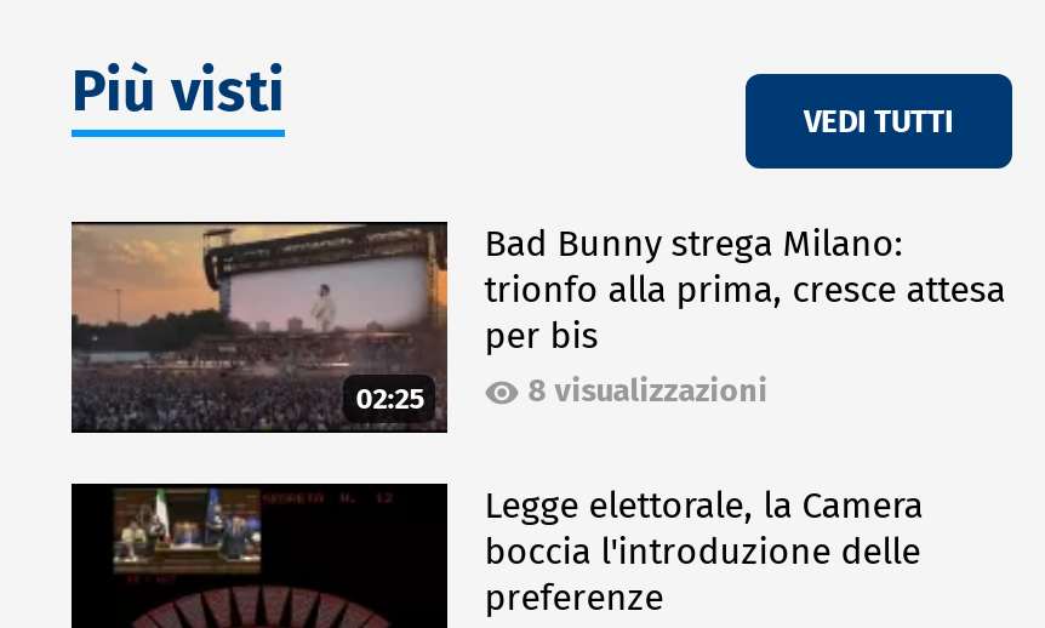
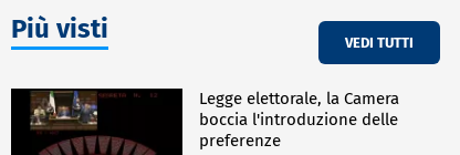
- [image]
- 02:25

- Bad Bunny strega Milano:
- trionfo alla prima, cresce attesa
- per bis
- 8 visualizzazioni
